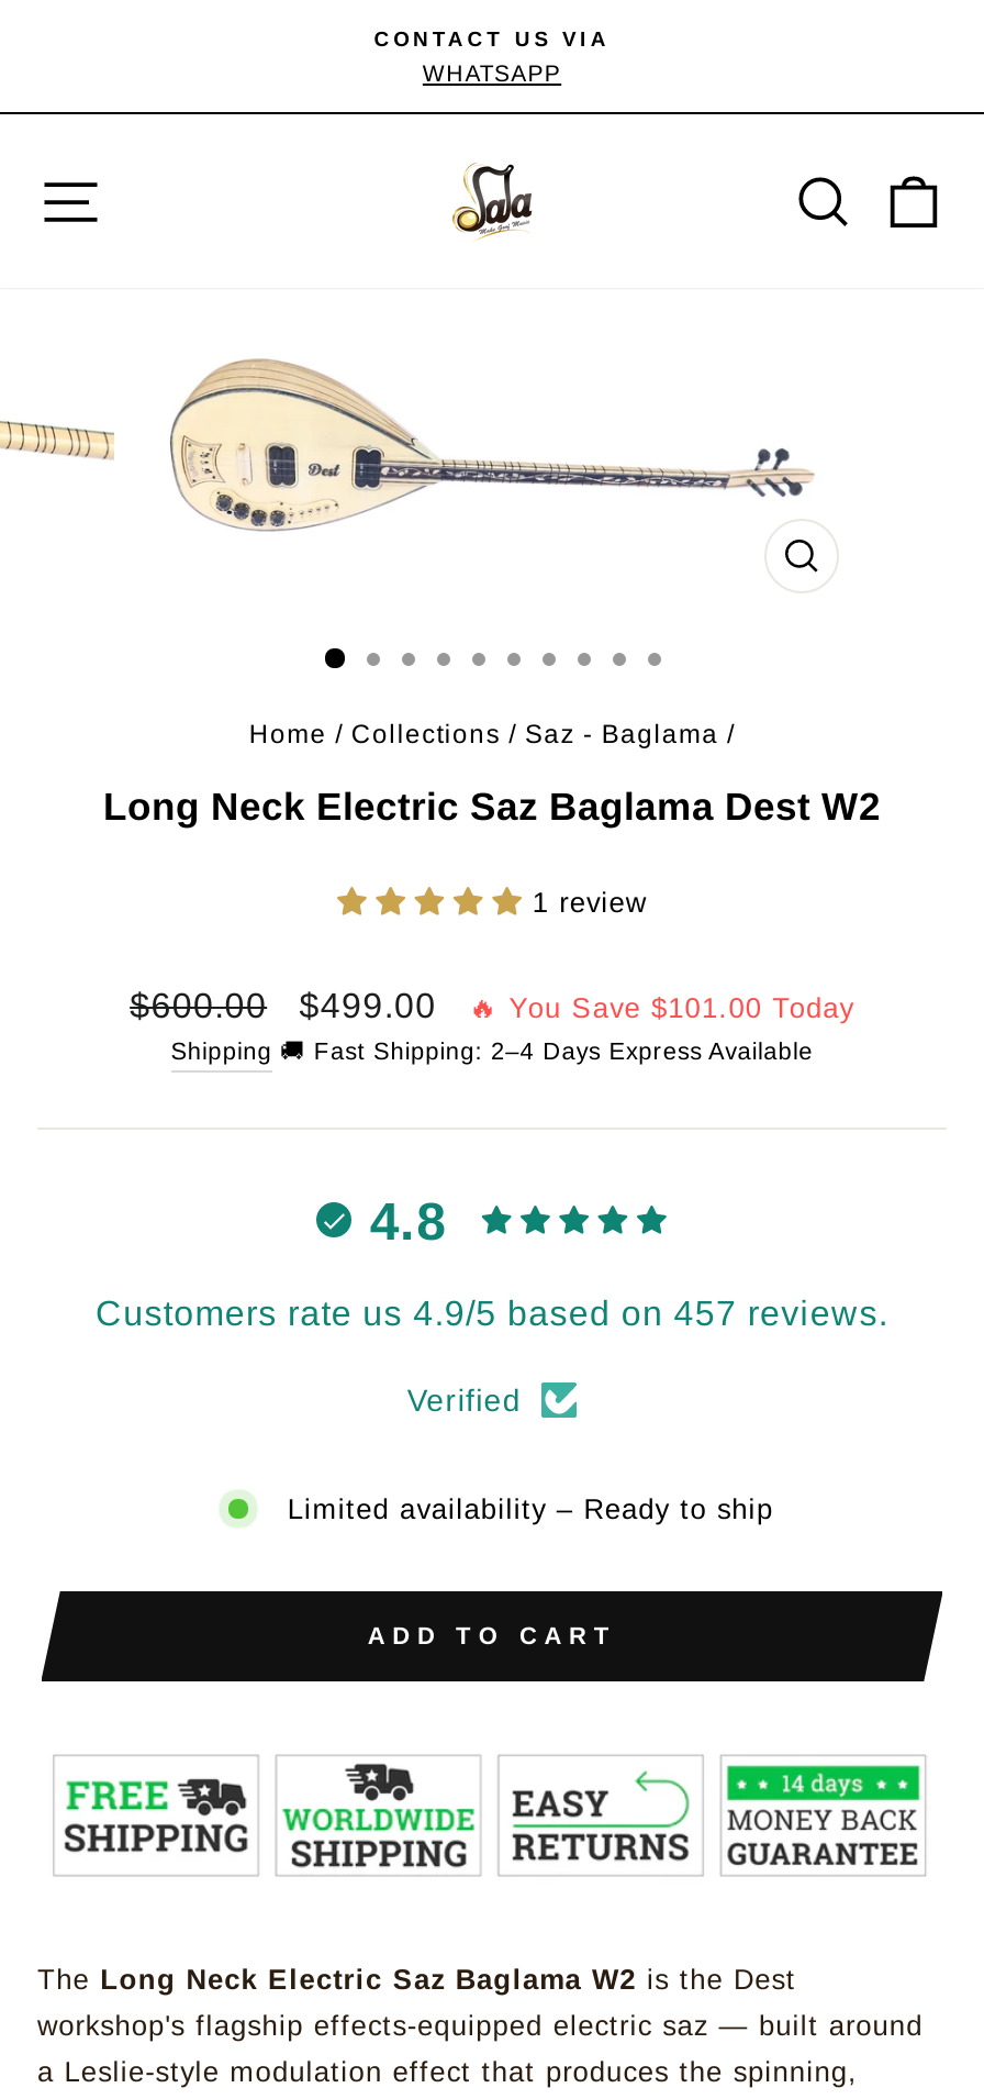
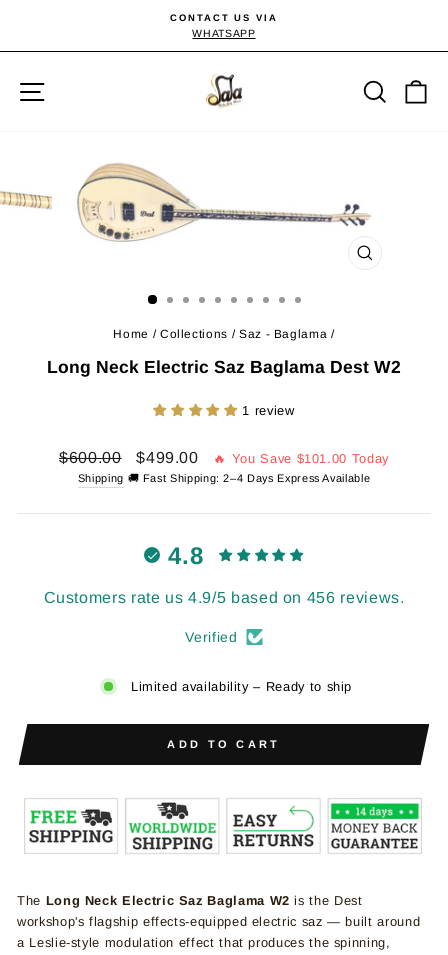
- Customers rate us 4.9/5 based on 457 reviews.
+ Customers rate us 4.9/5 based on 456 reviews.
